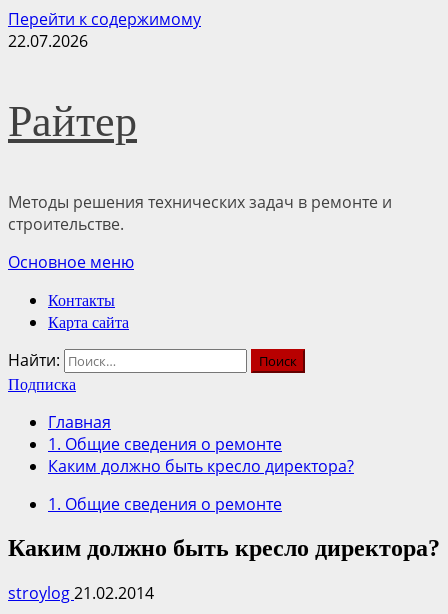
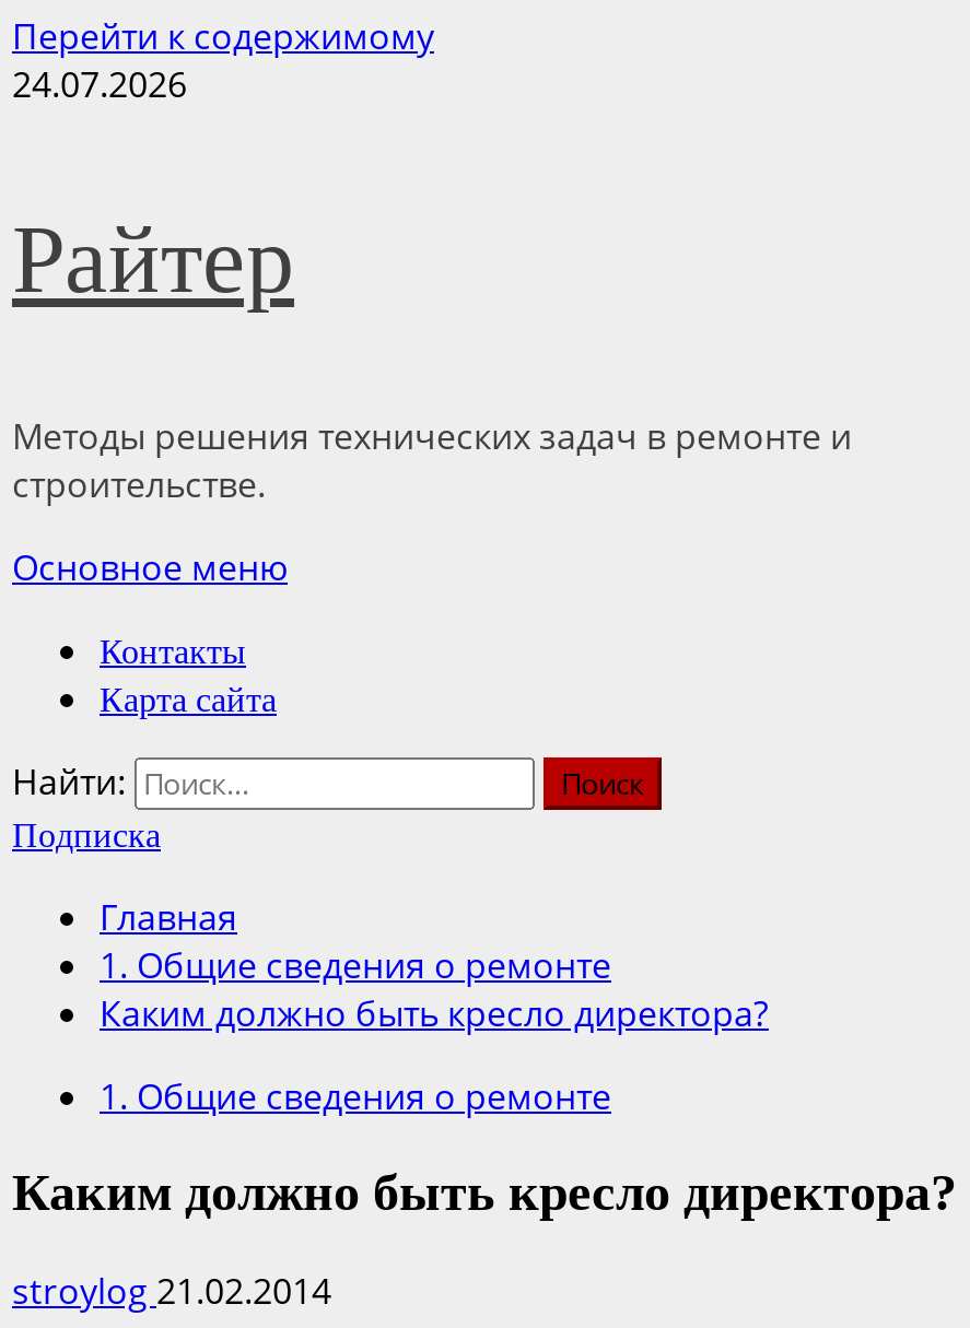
- 22.07.2026
+ 24.07.2026
